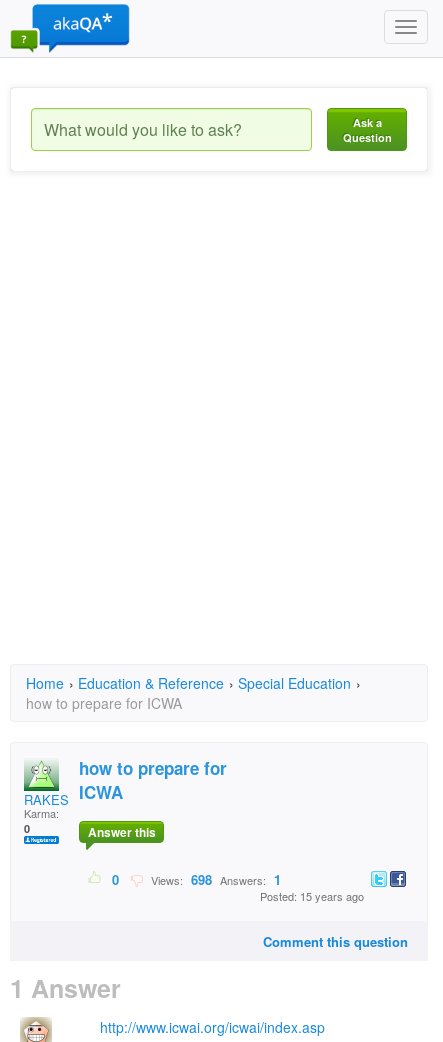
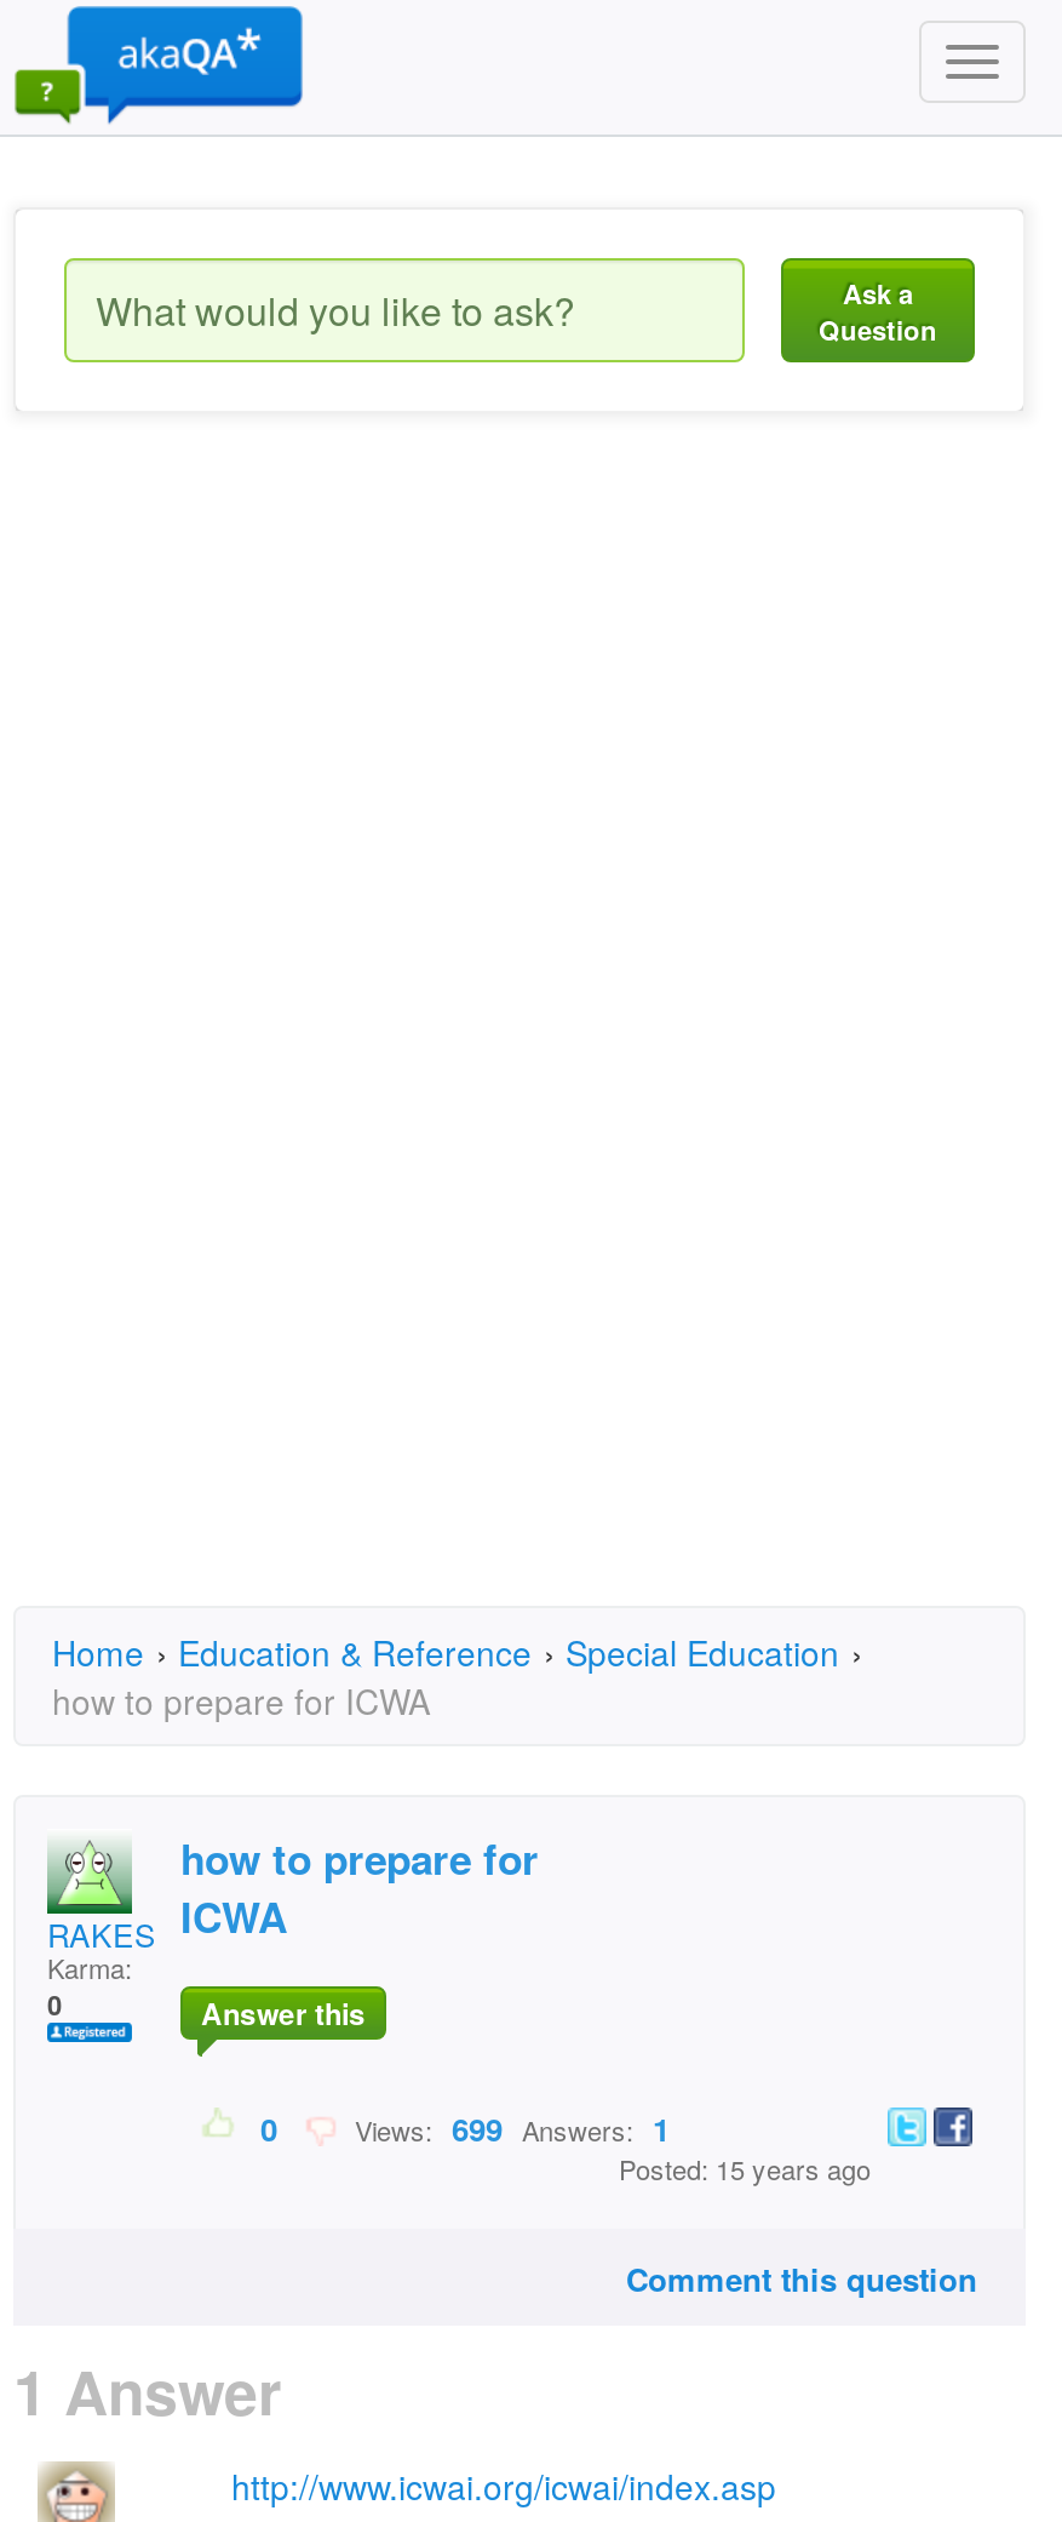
- Views: 698 Answers: 1
+ Views: 699 Answers: 1
